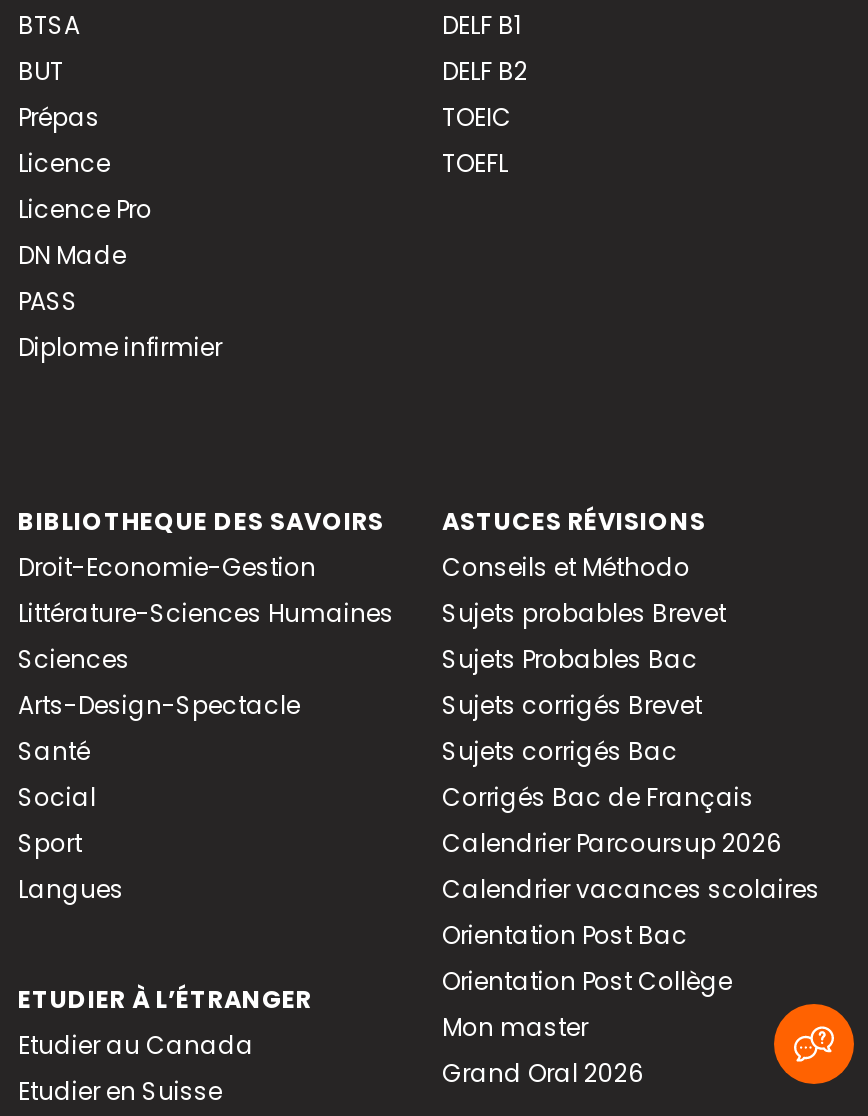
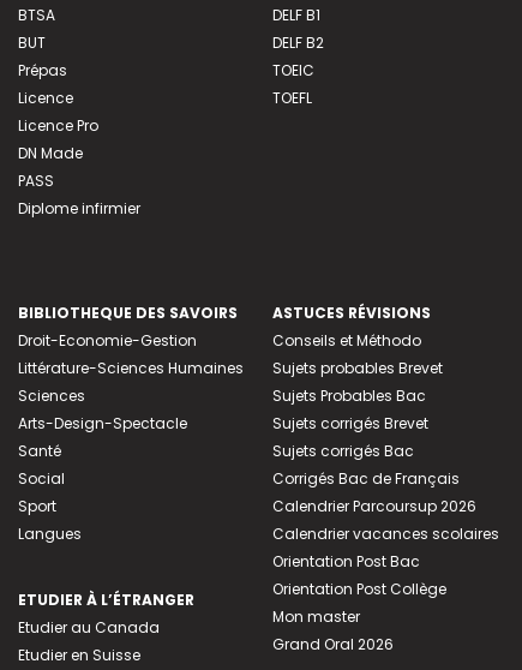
- [image]
